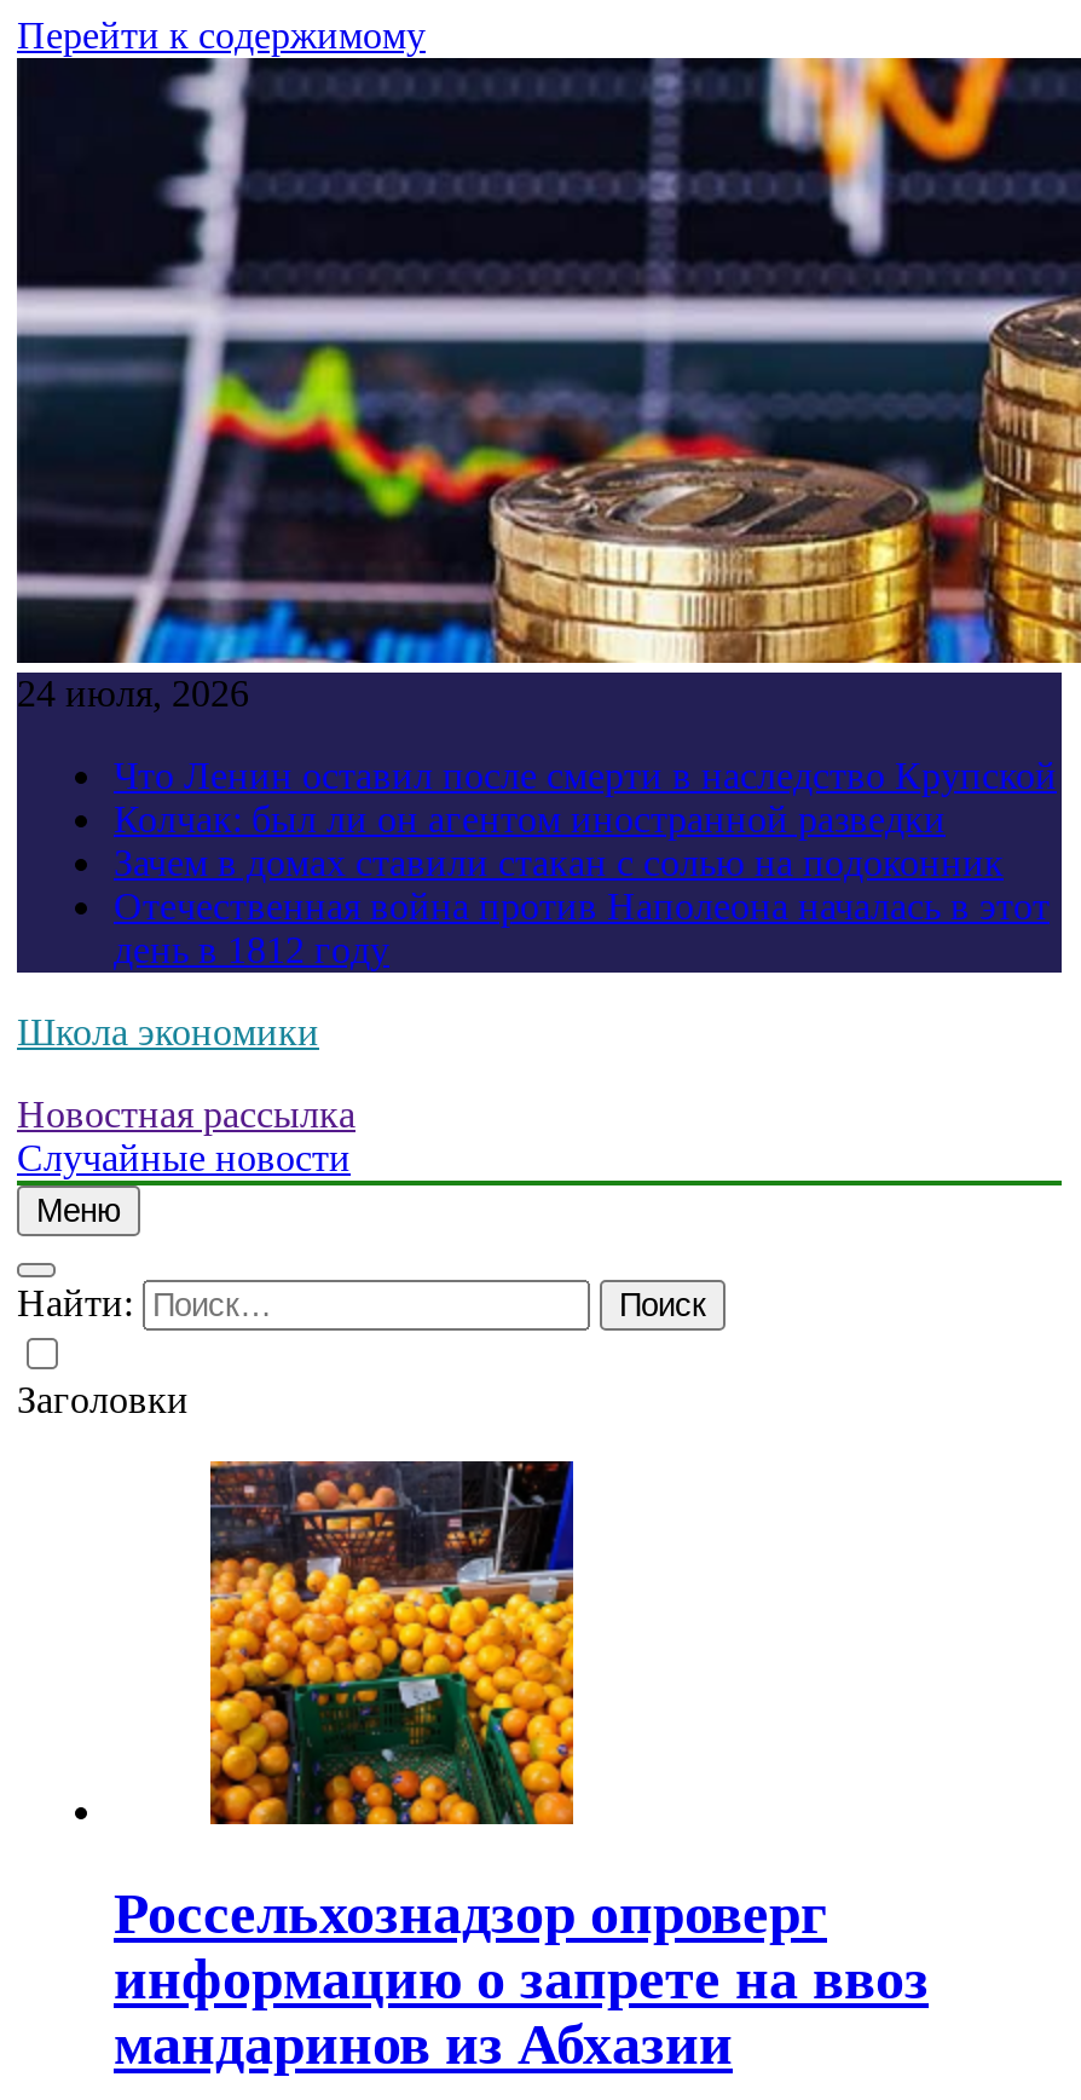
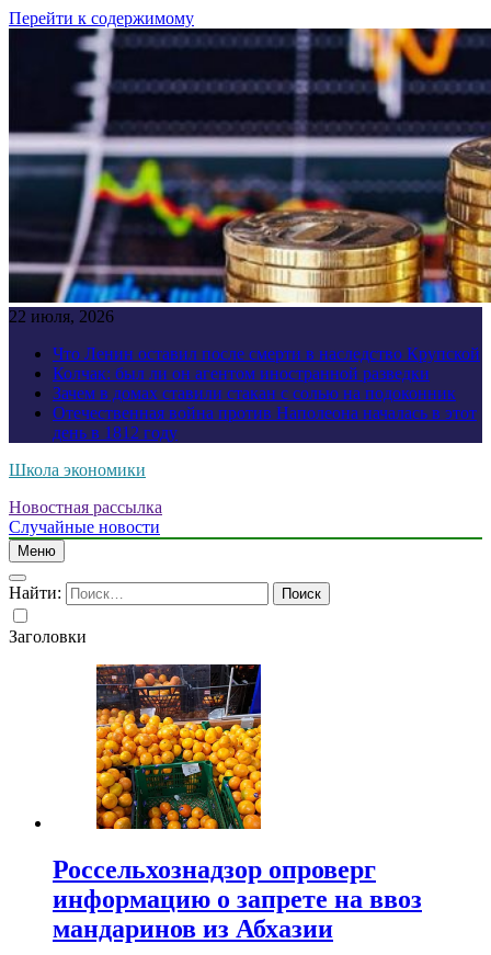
- 24 июля, 2026
+ 22 июля, 2026
